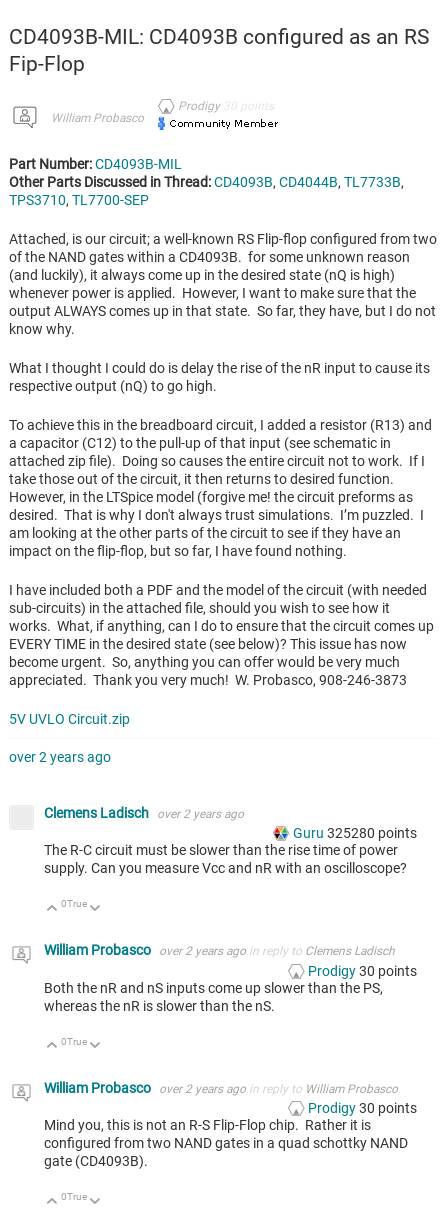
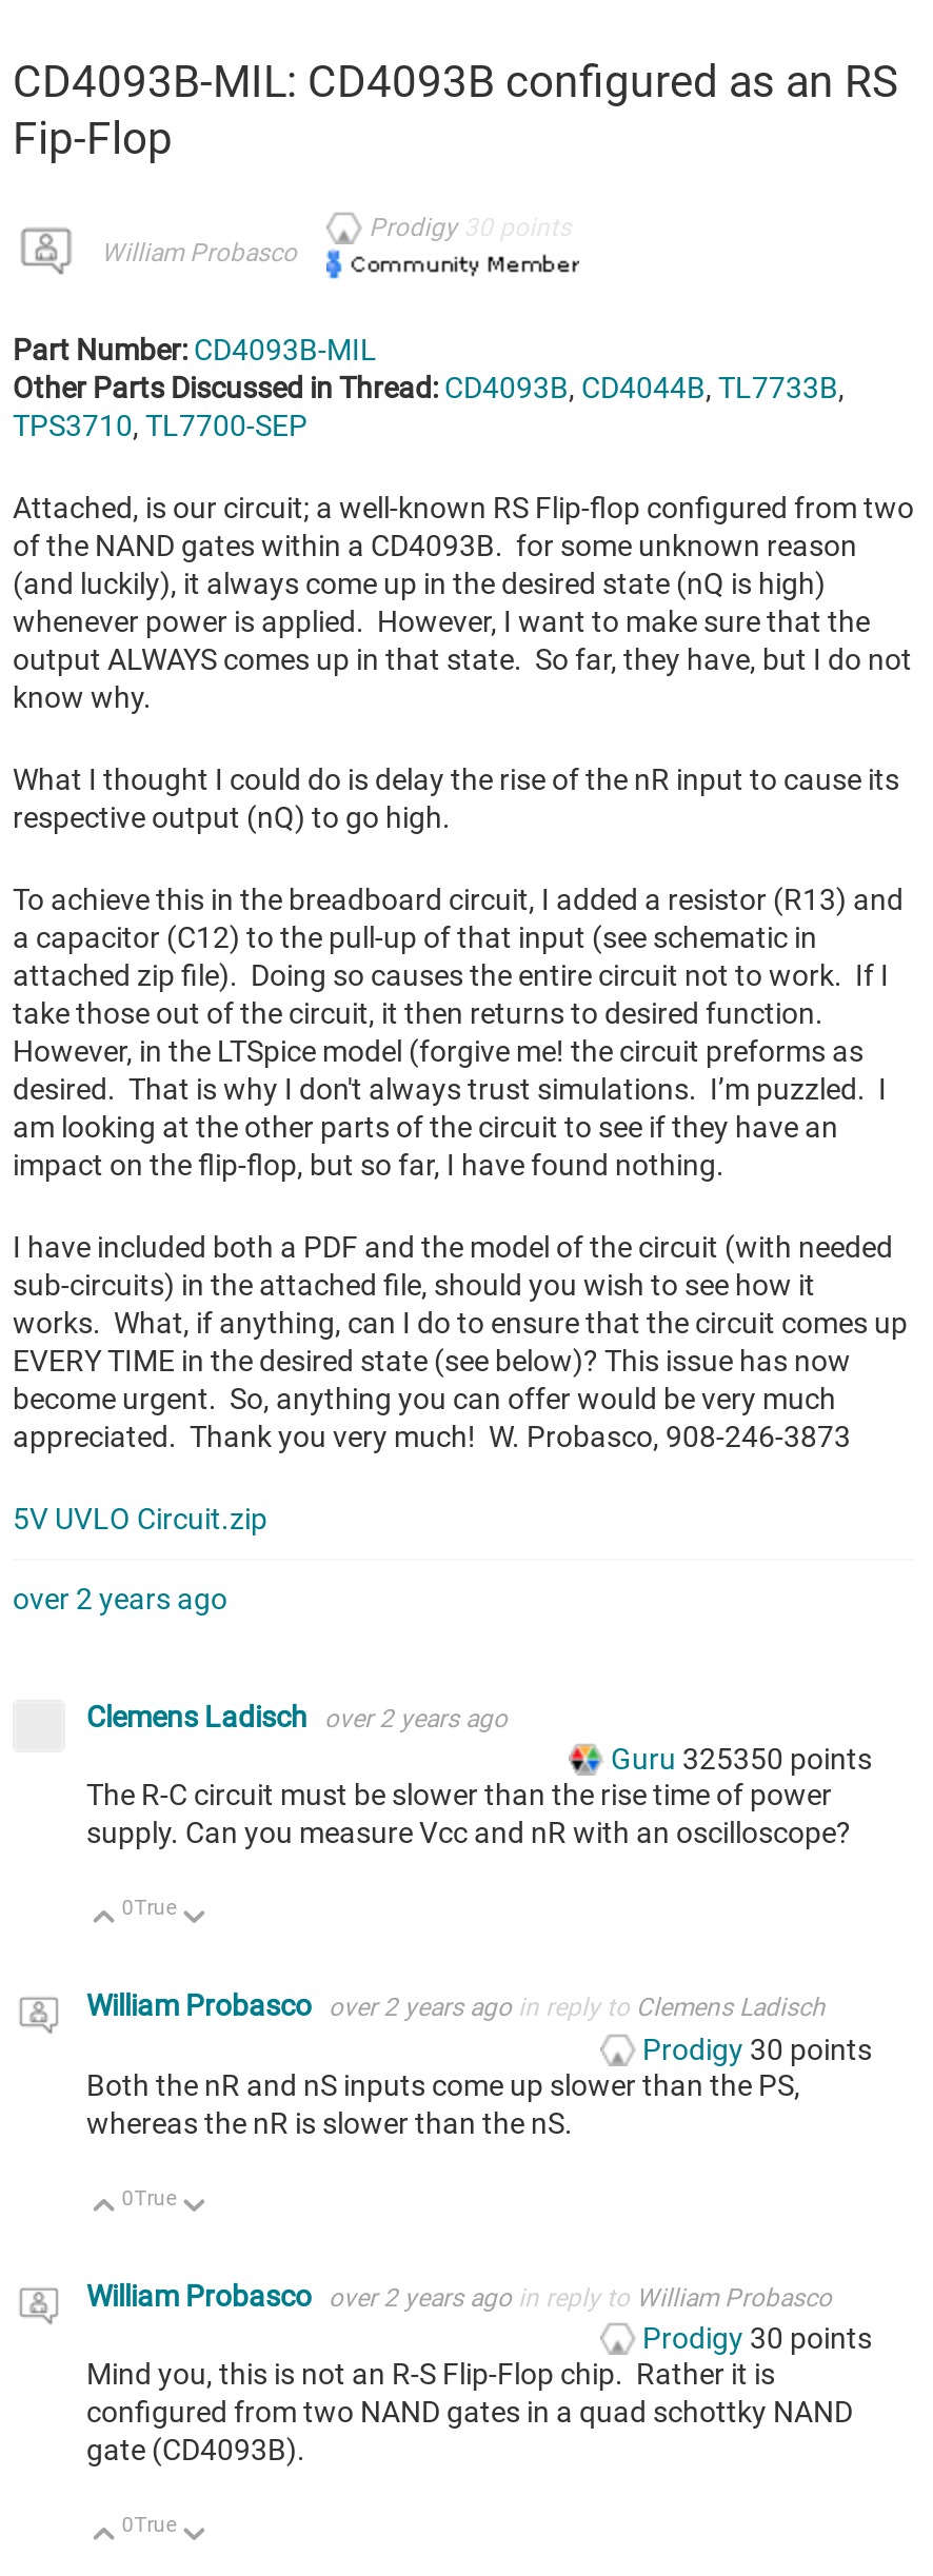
- Guru 325280 points
+ Guru 325350 points
